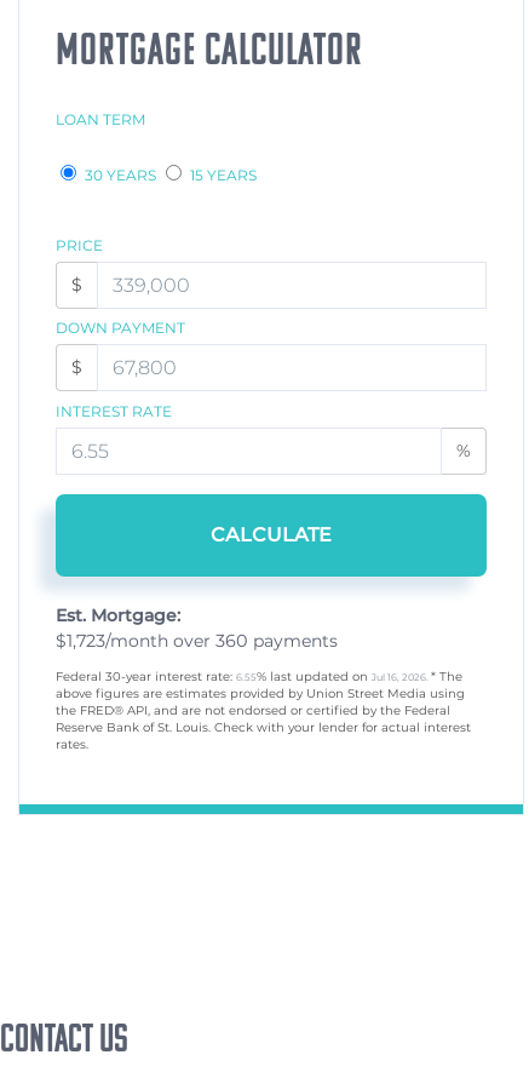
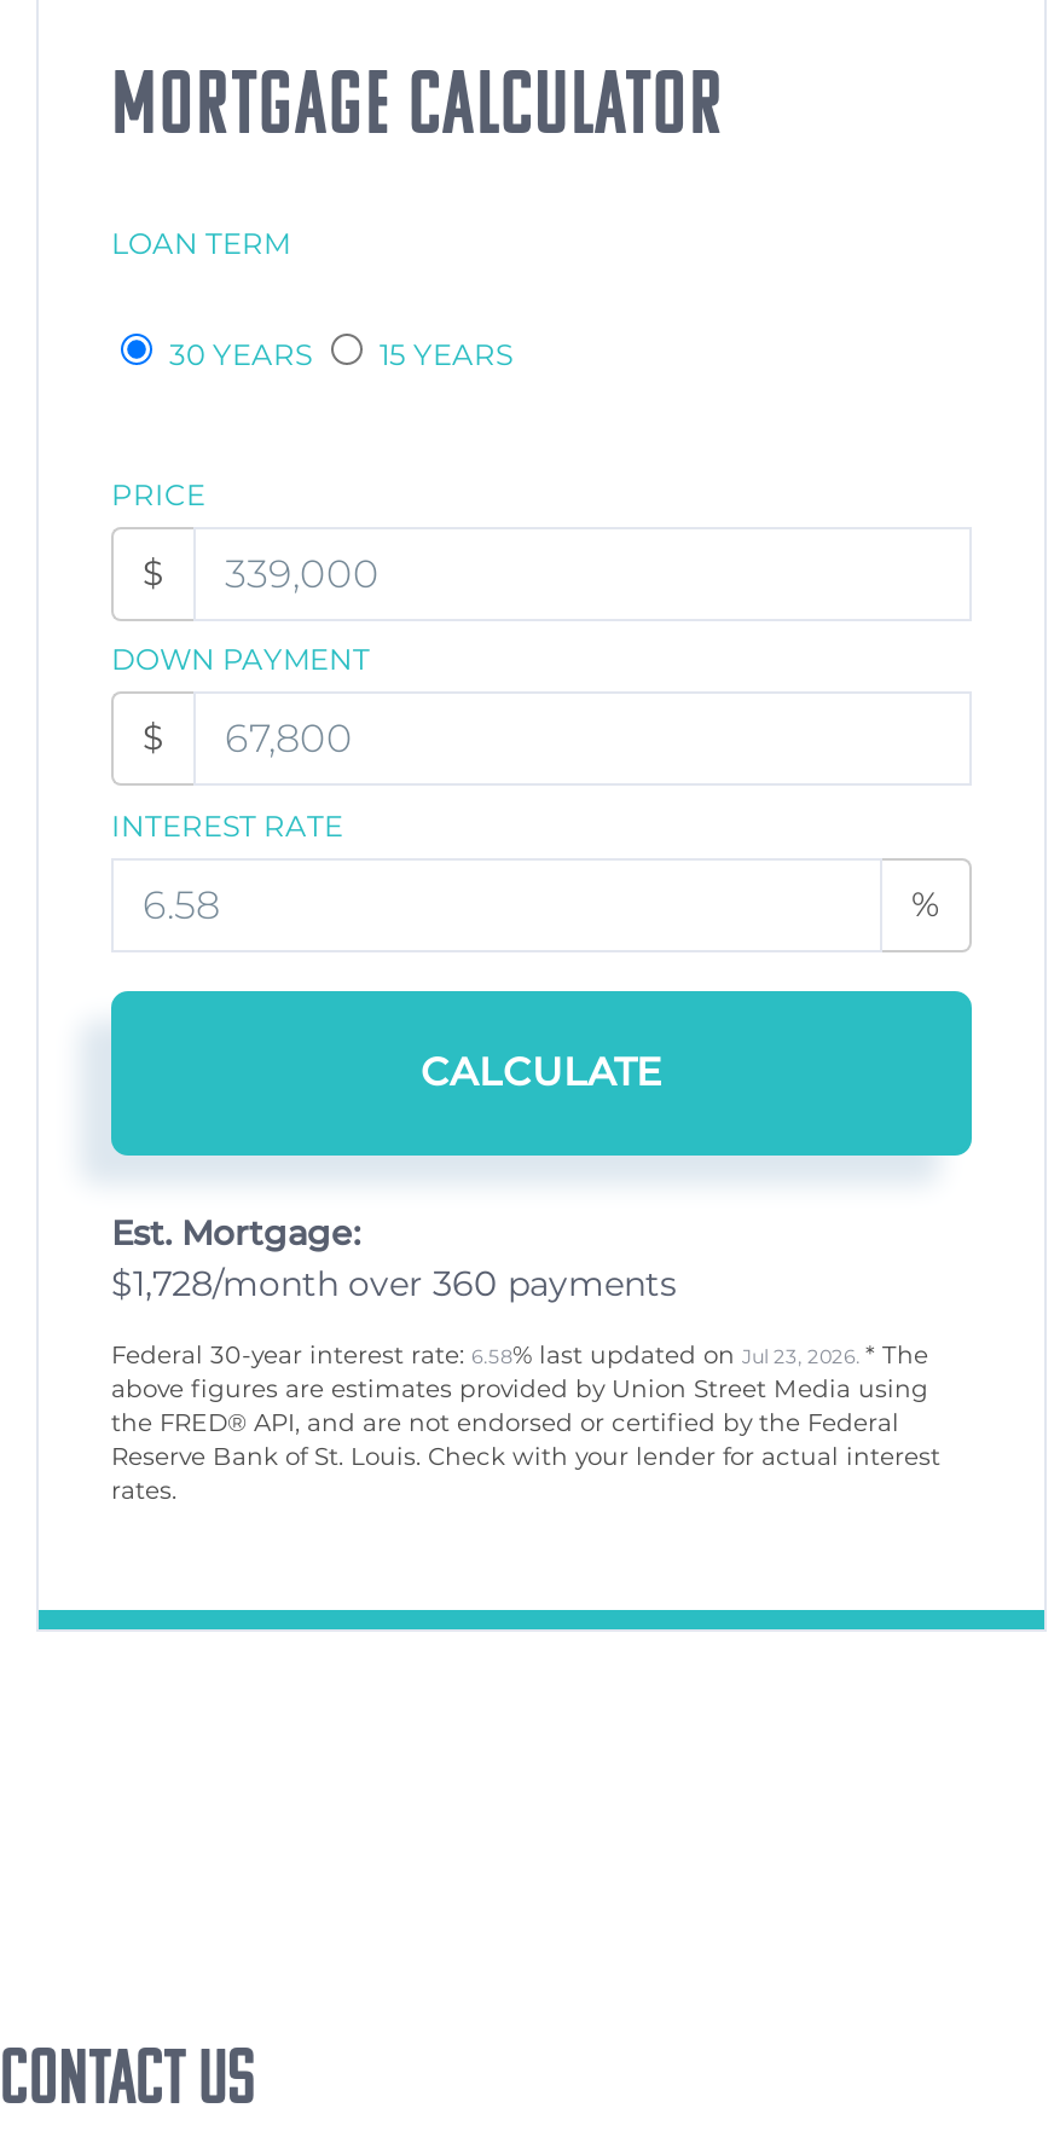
- $1,723/month over 360 payments
+ $1,728/month over 360 payments

- Federal 30-year interest rate: 6.55% last updated on Jul 16, 2026. * The
+ Federal 30-year interest rate: 6.58% last updated on Jul 23, 2026. * The
